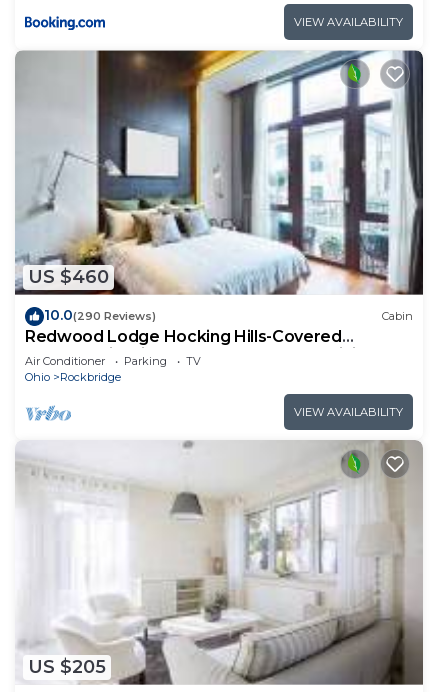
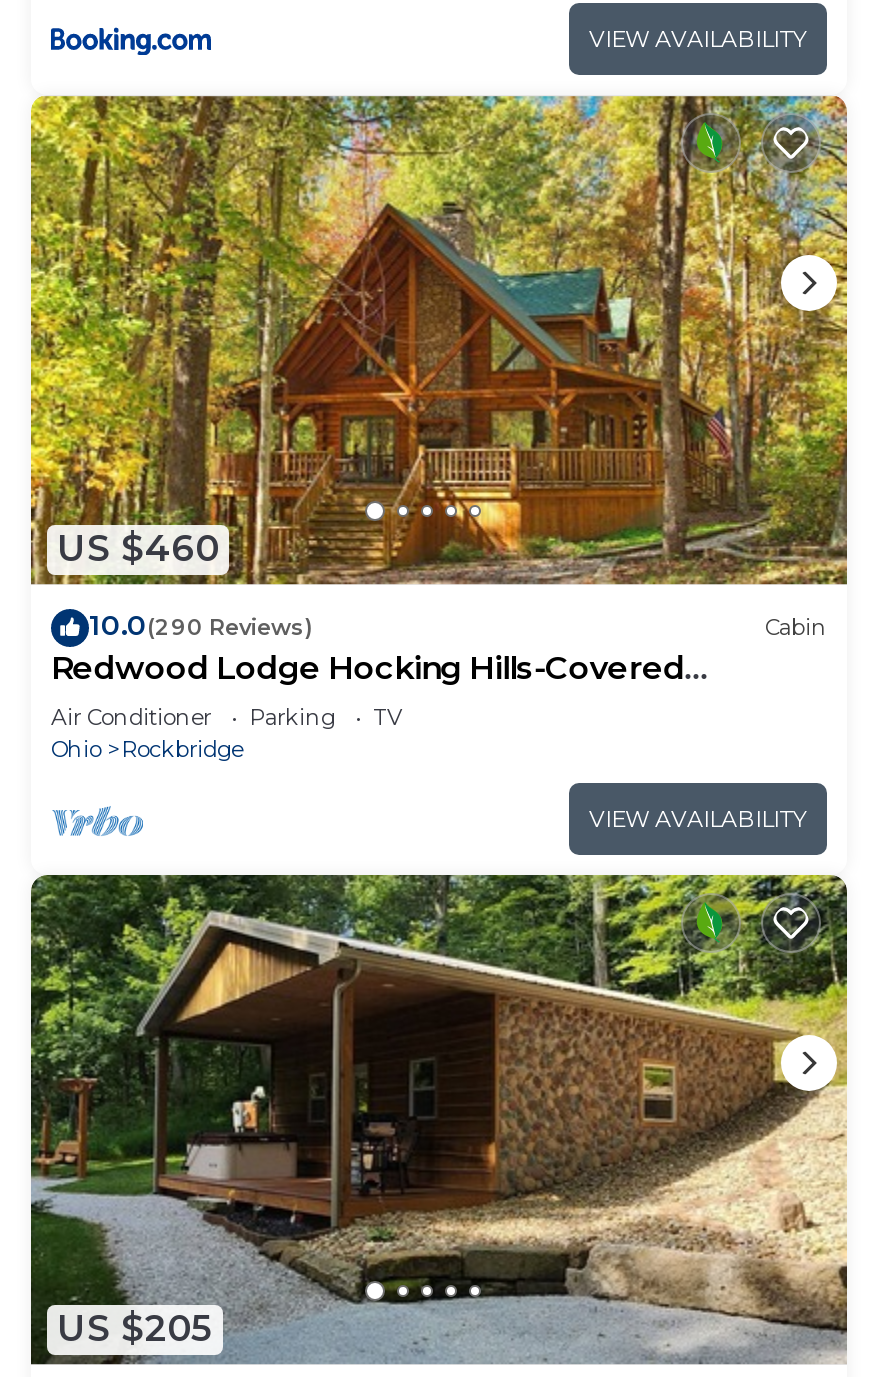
- [image]
+ [image]

- [image]
+ [image]
